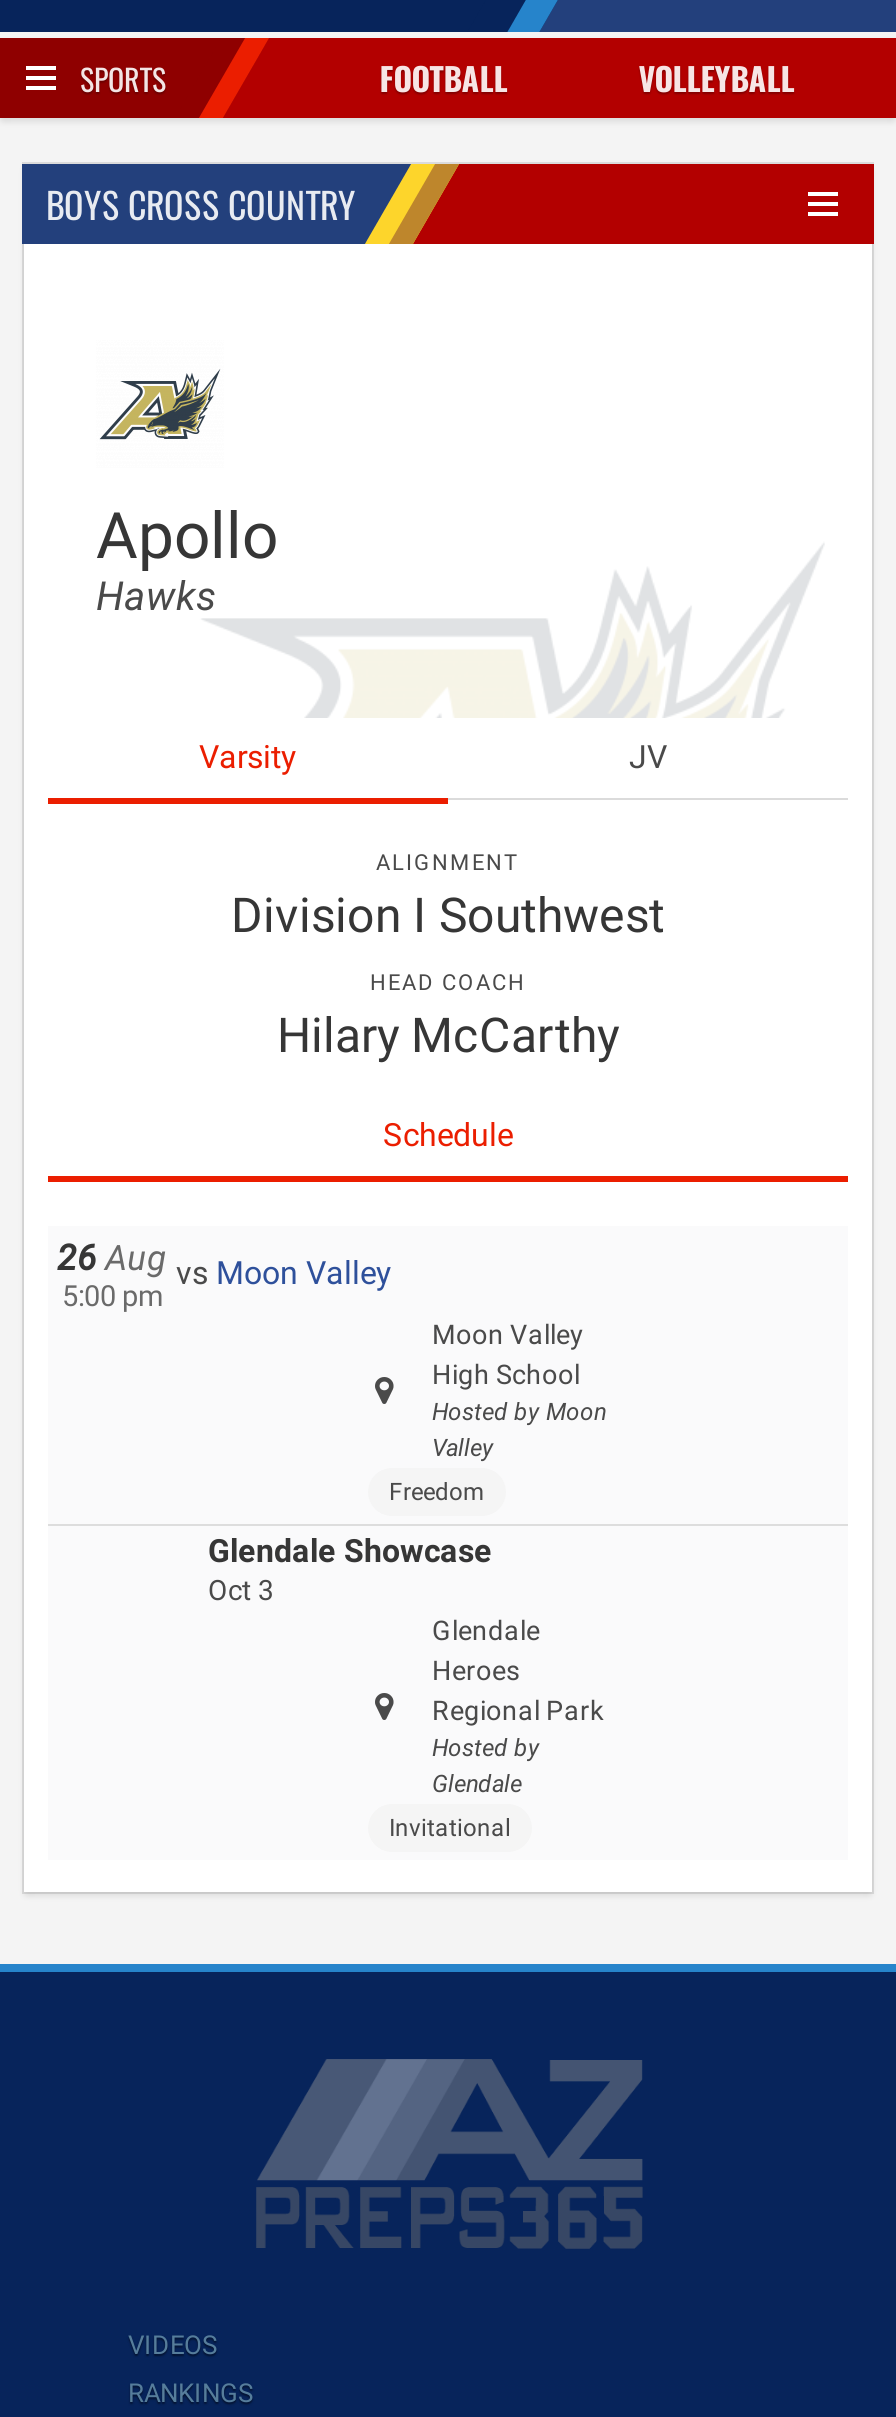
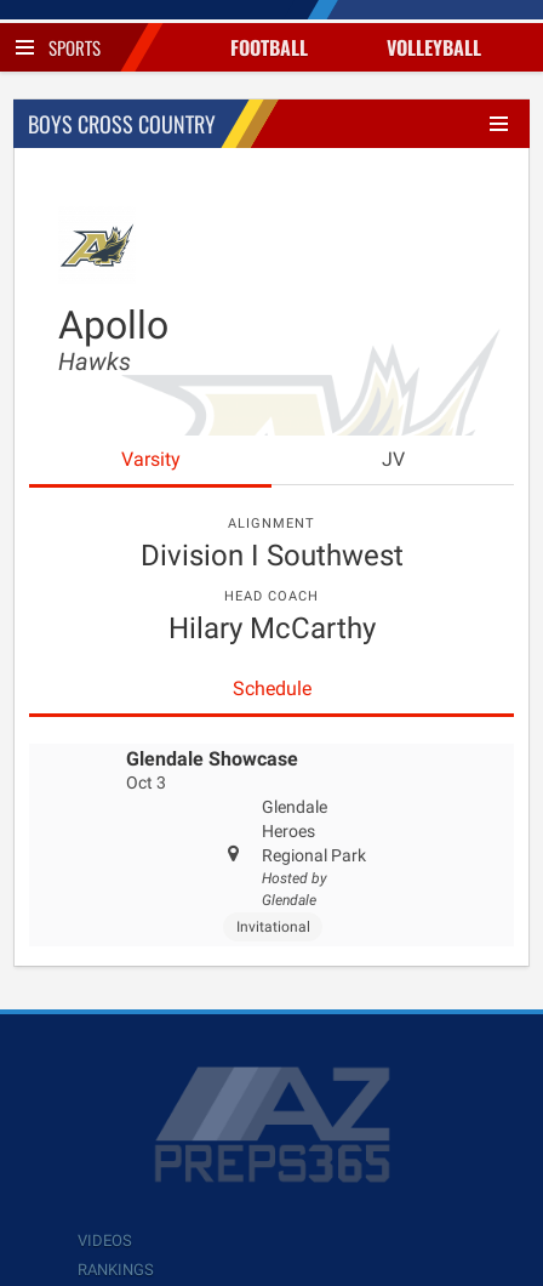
- 26 Aug
- 5:00 pm

- vs Moon Valley
- Moon Valley
- High School
- Hosted by Moon
- Valley
- Freedom
